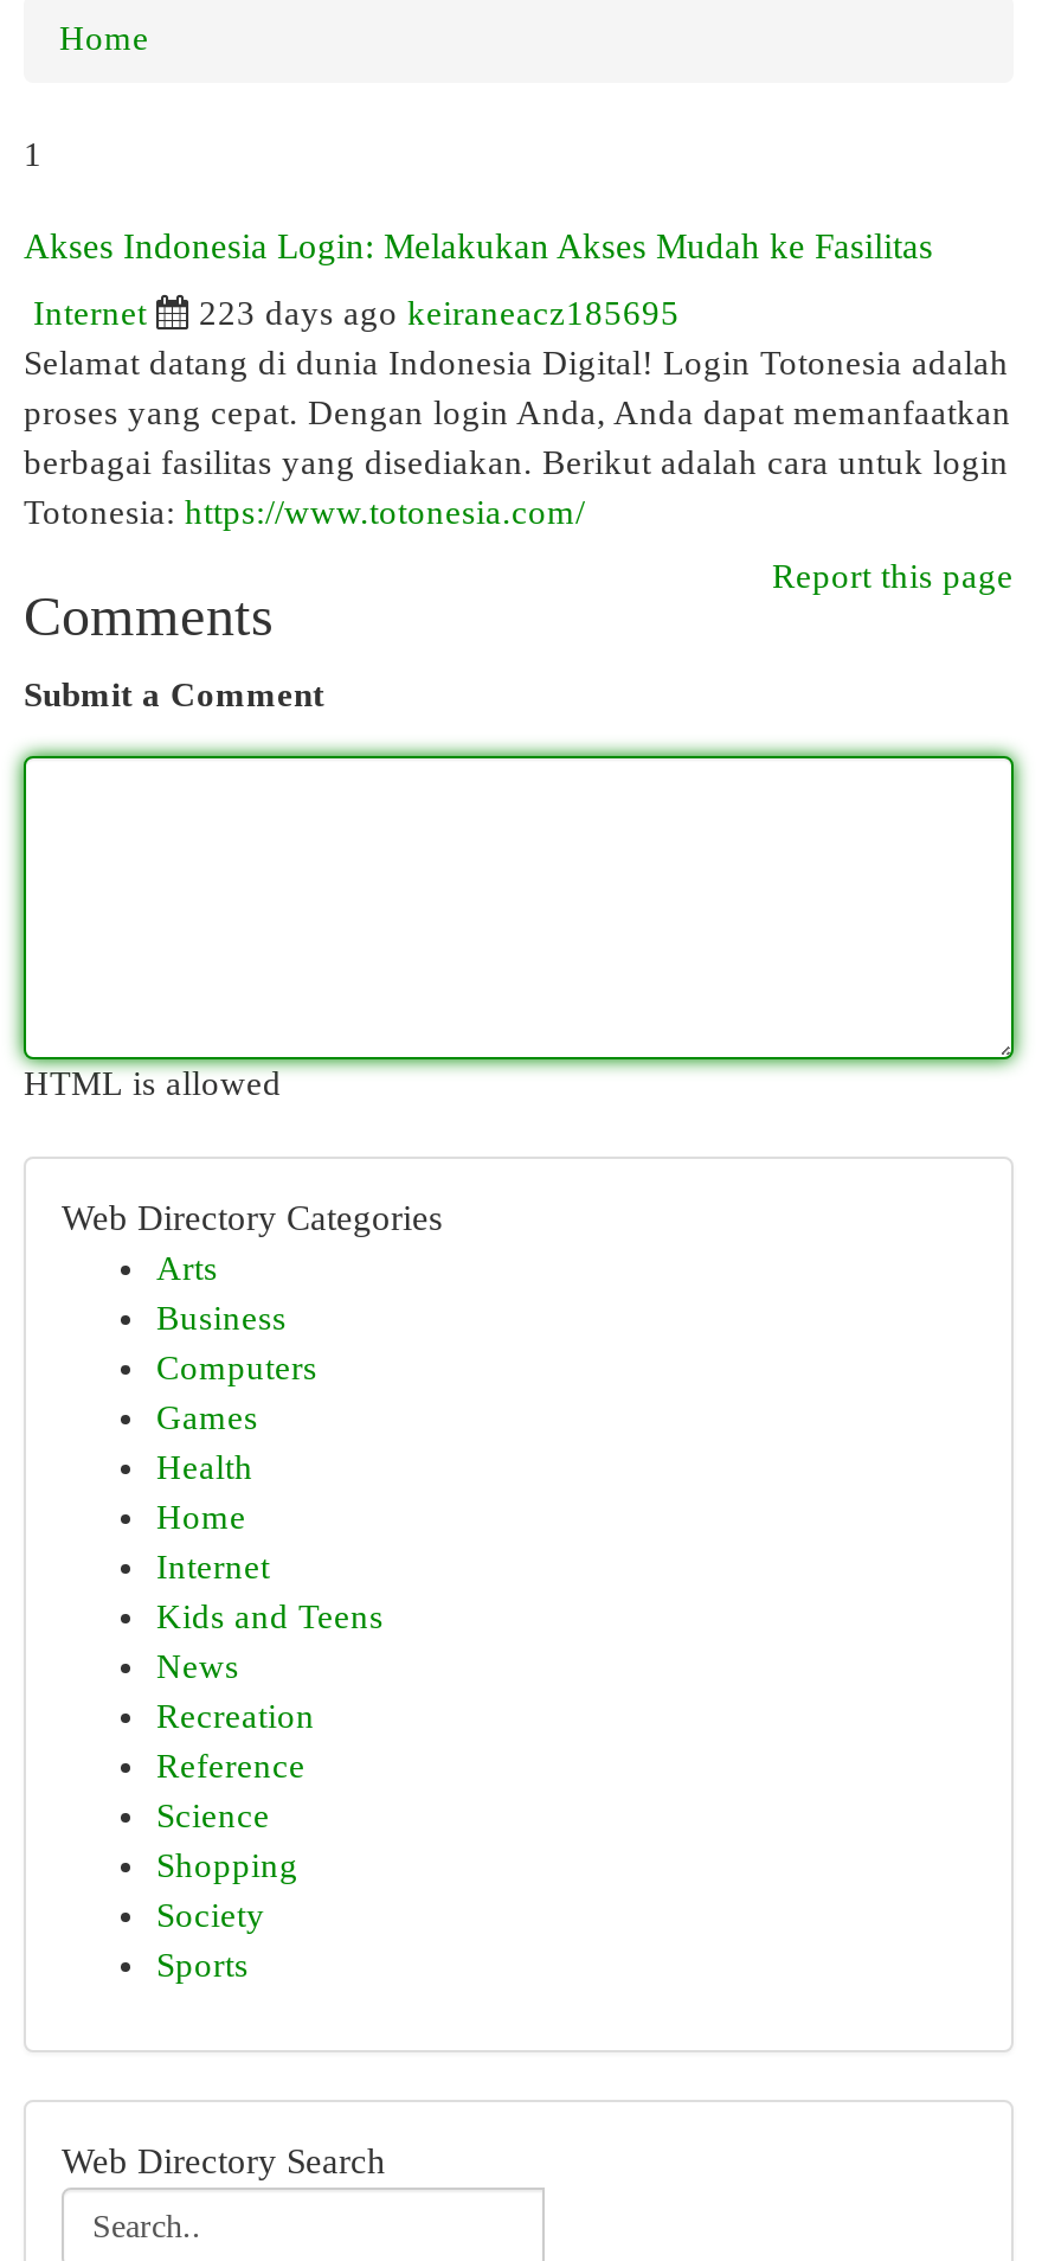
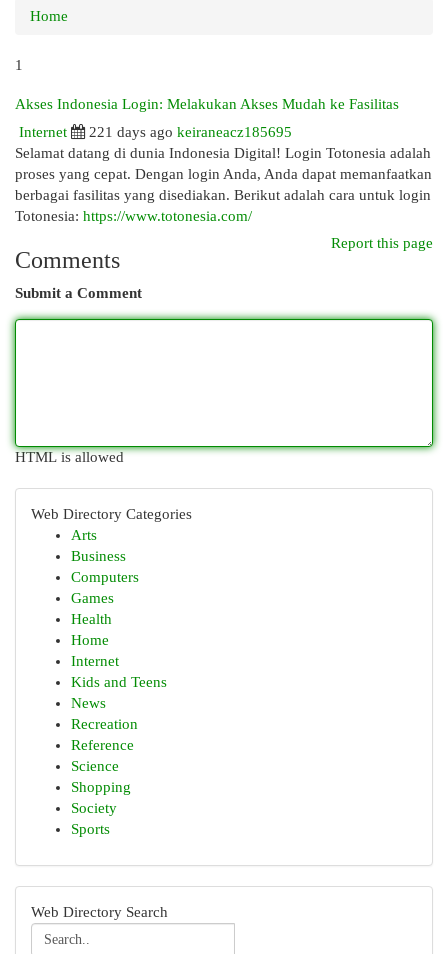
- 223 days ago keiraneacz185695
+ 221 days ago keiraneacz185695
